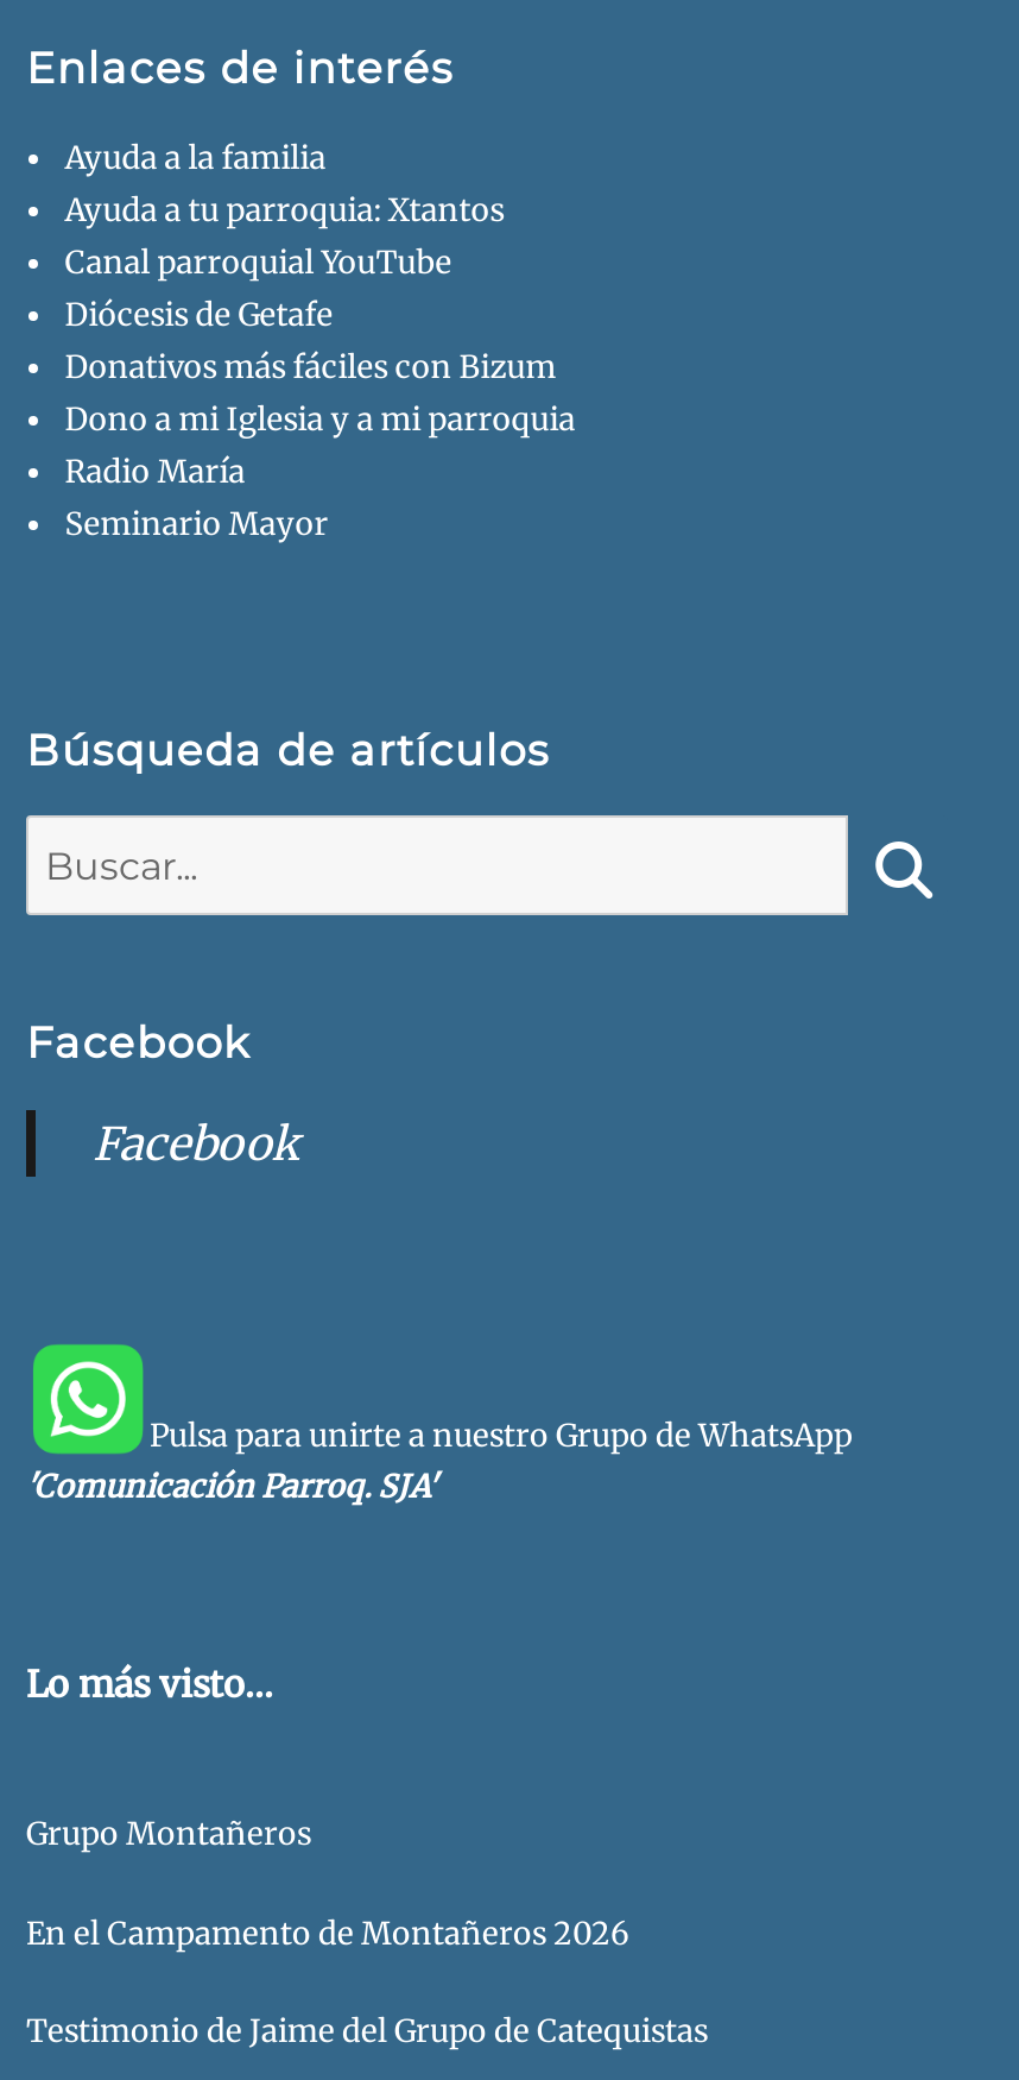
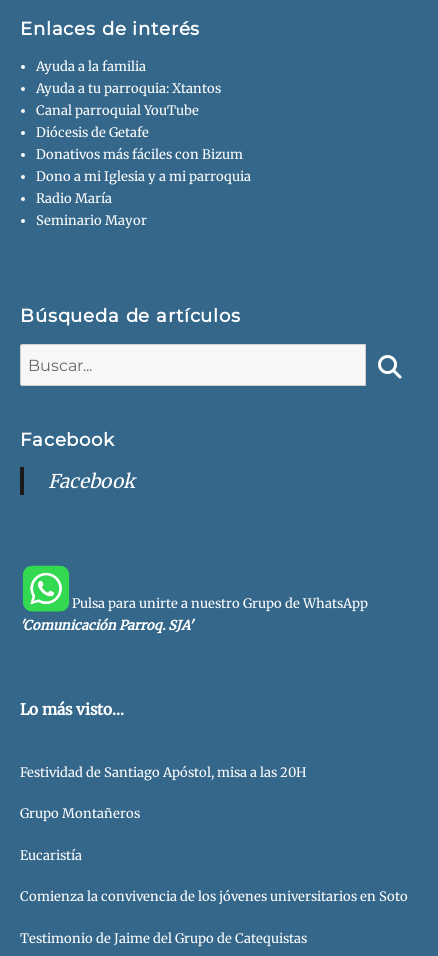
+ Festividad de Santiago Apóstol, misa a las 20H

- En el Campamento de Montañeros 2026
+ Eucaristía
+ Comienza la convivencia de los jóvenes universitarios en Soto
